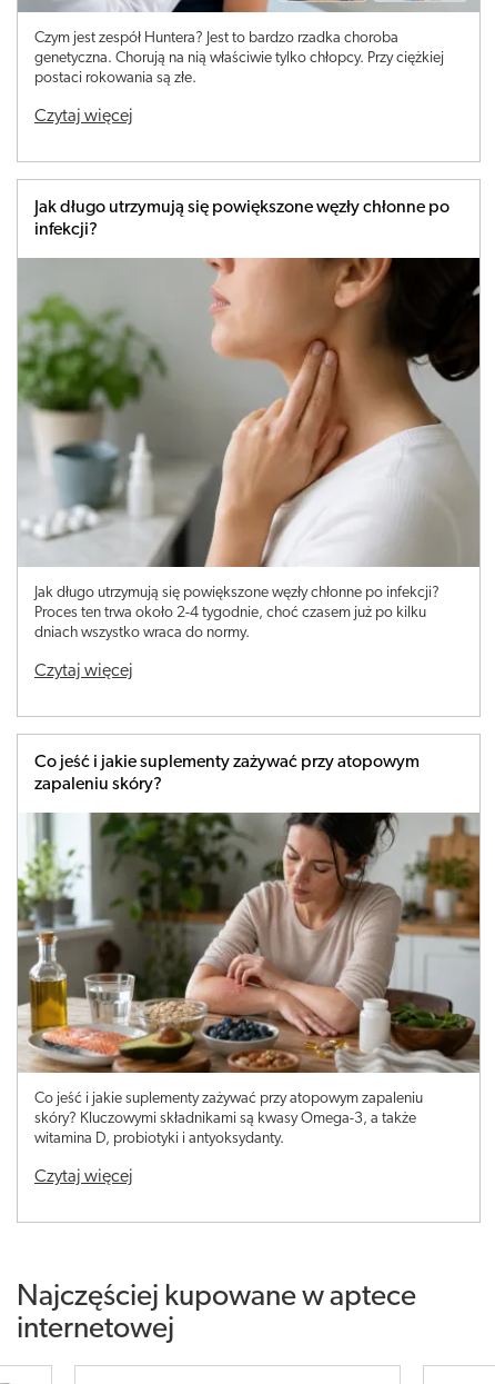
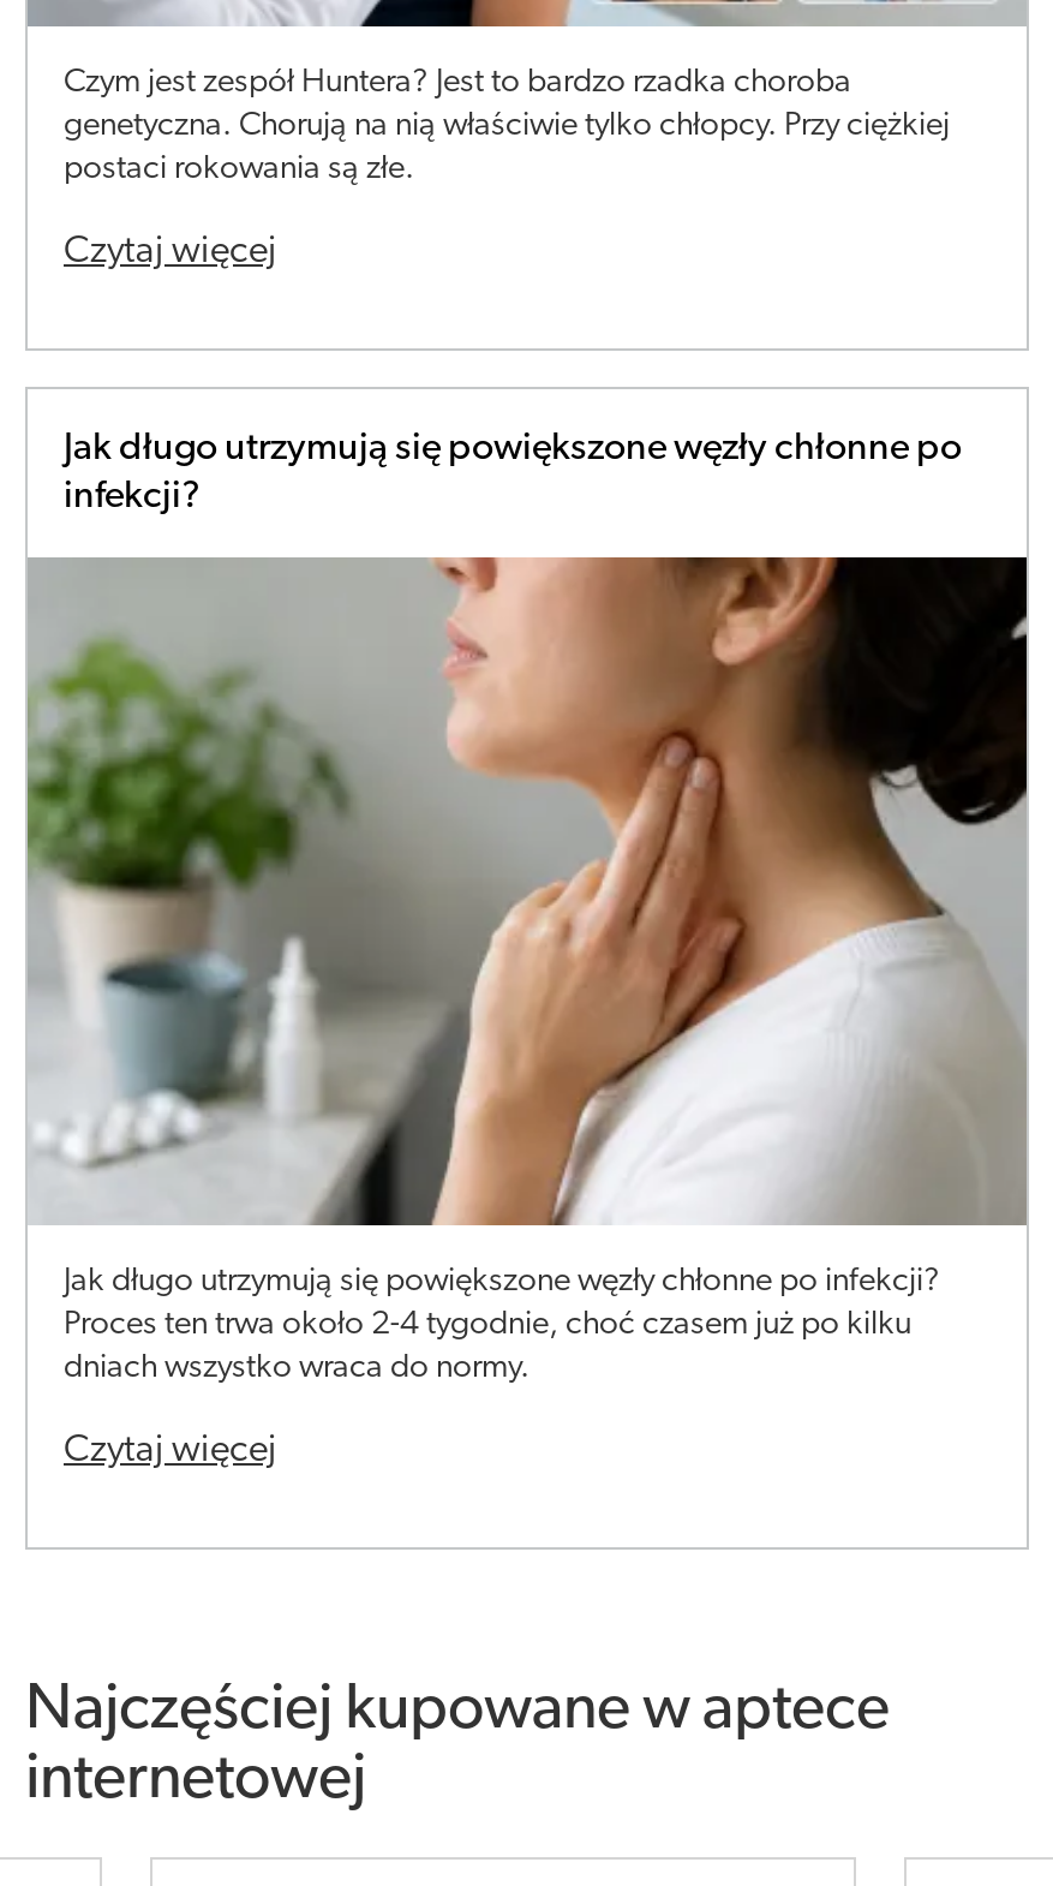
- Co jeść i jakie suplementy zażywać przy atopowym
- zapaleniu skóry?

- [image]
- Co jeść i jakie suplementy zażywać przy atopowym zapaleniu
- skóry? Kluczowymi składnikami są kwasy Omega-3, a także
- witamina D, probiotyki i antyoksydanty.
- Czytaj więcej
